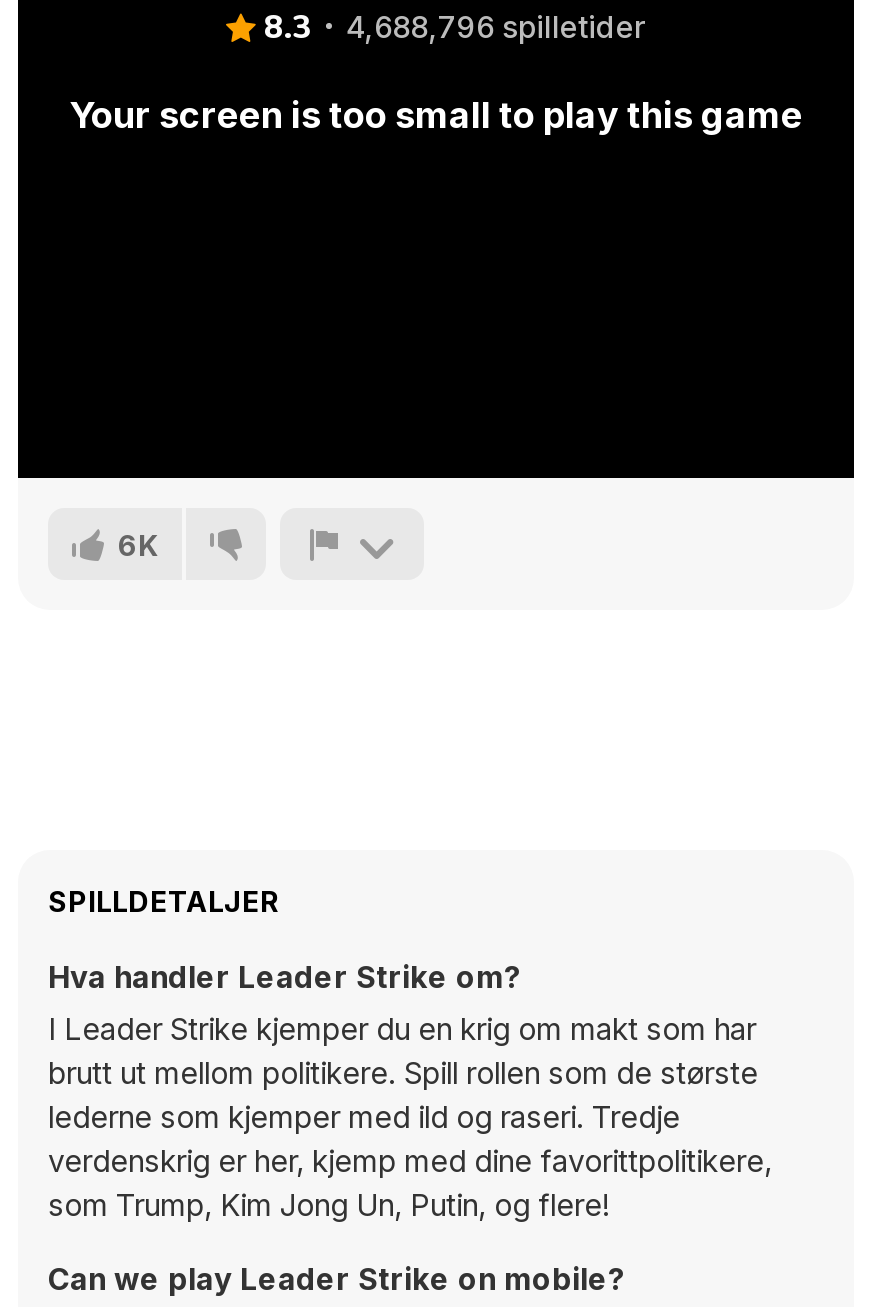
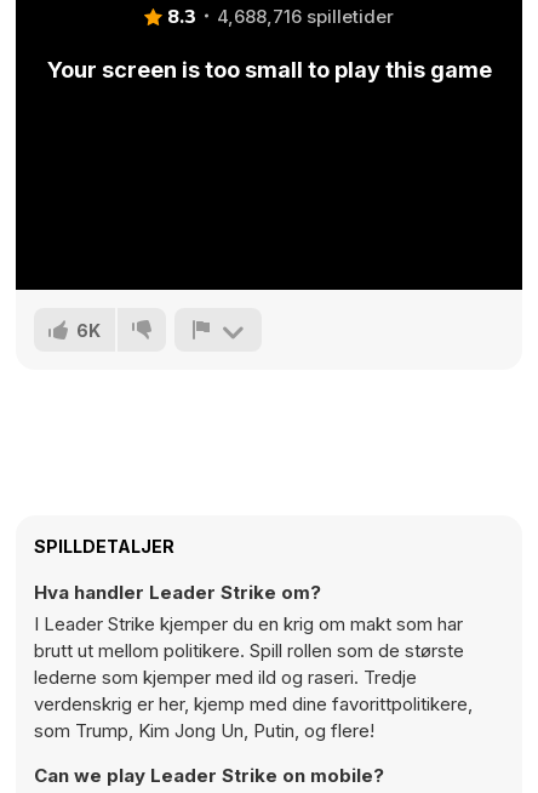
- 8.3 4,688,796 spilletider
+ 8.3 4,688,716 spilletider
